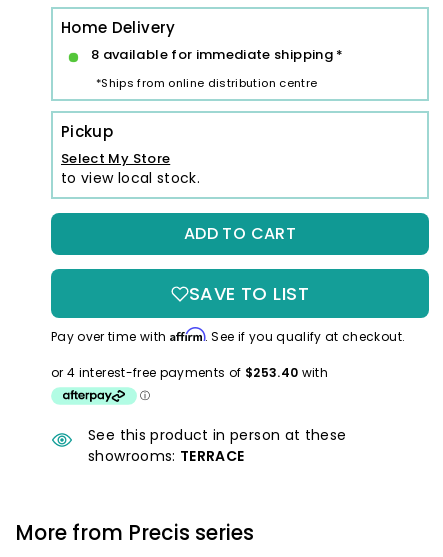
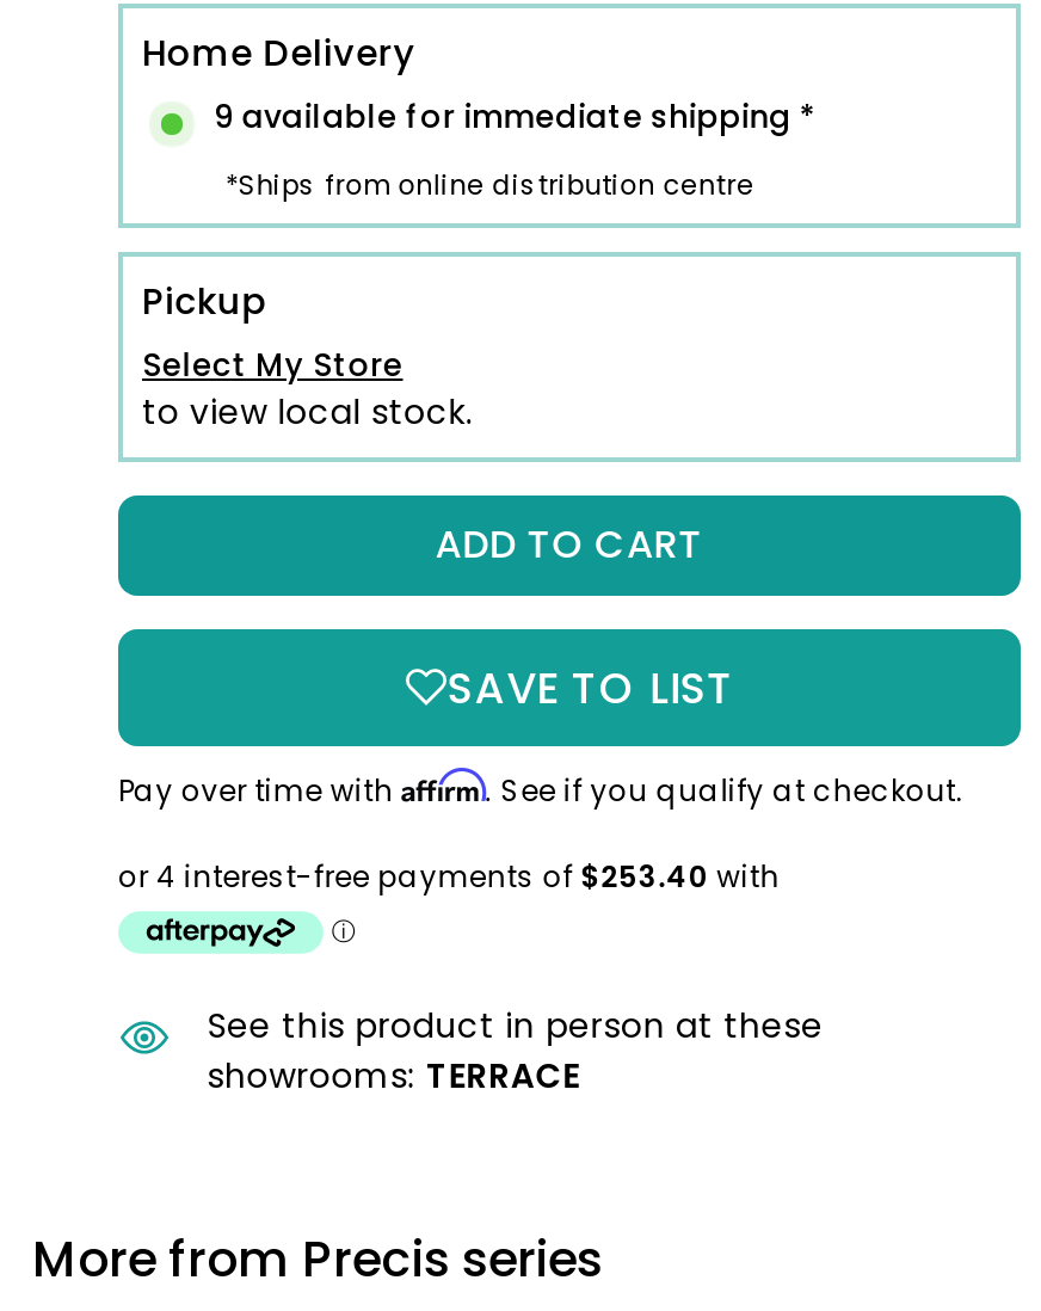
- 8 available for immediate shipping *
+ 9 available for immediate shipping *
